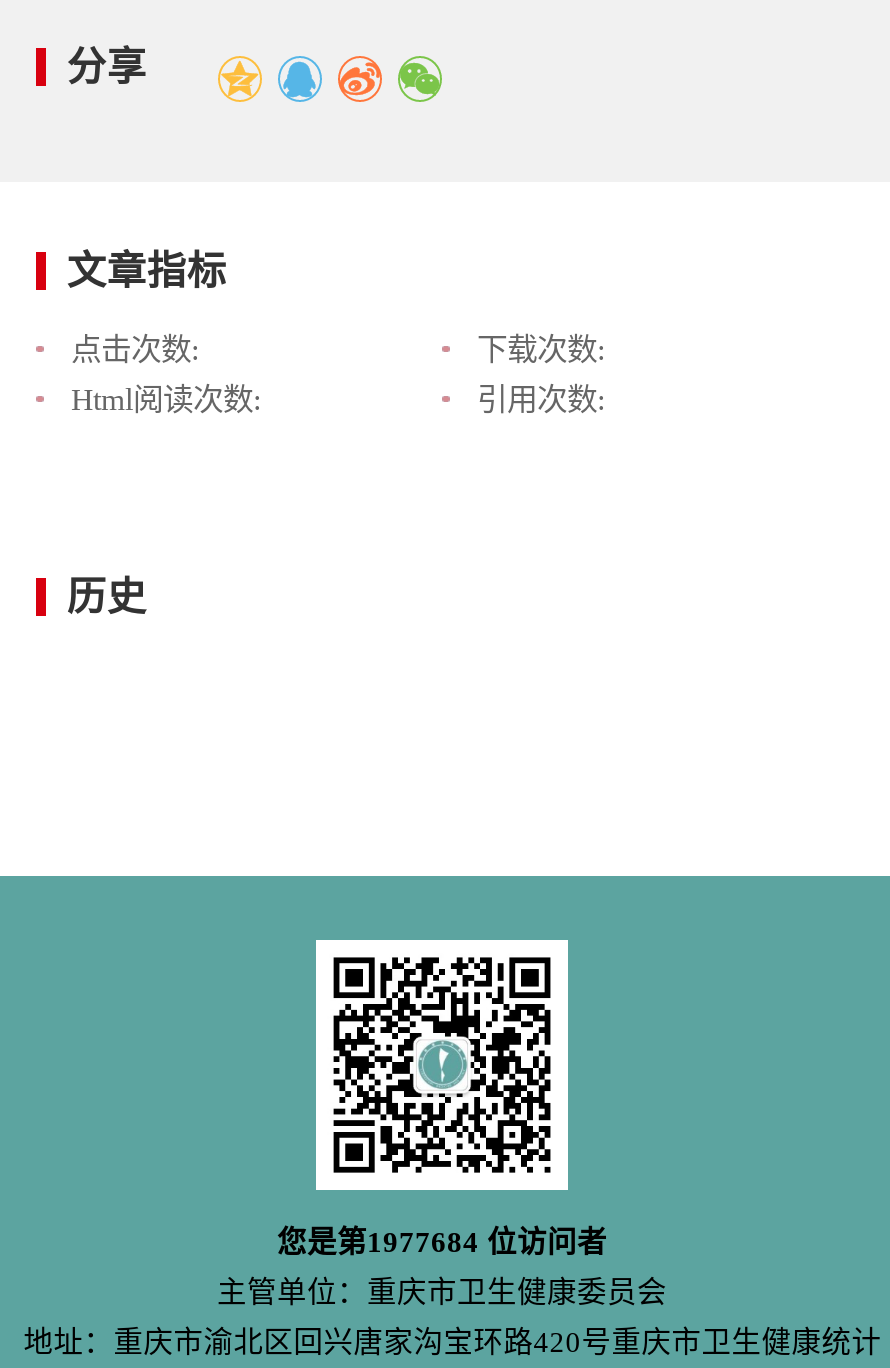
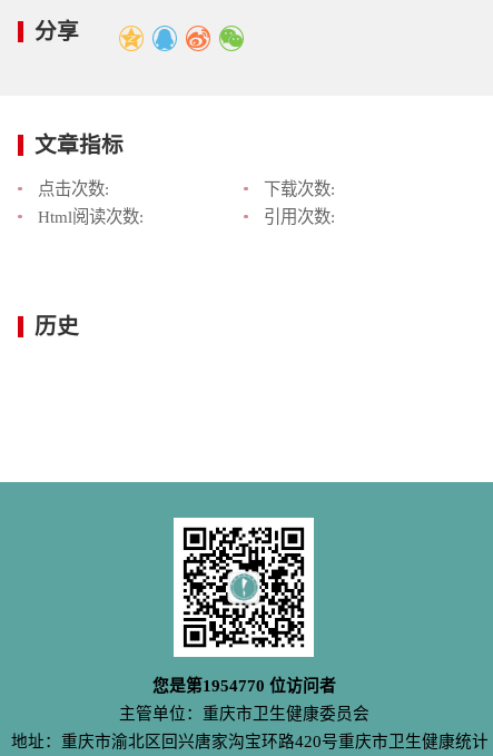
- 您是第1977684位访问者
+ 您是第1954770位访问者
